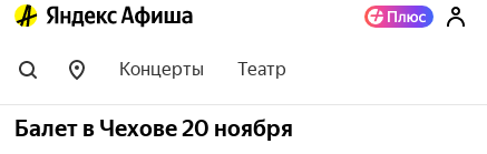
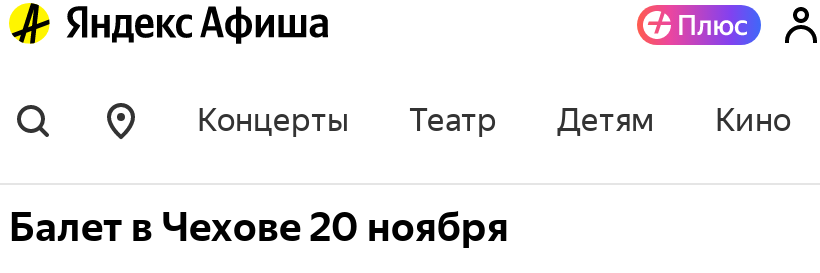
+ Детям
+ Кино
